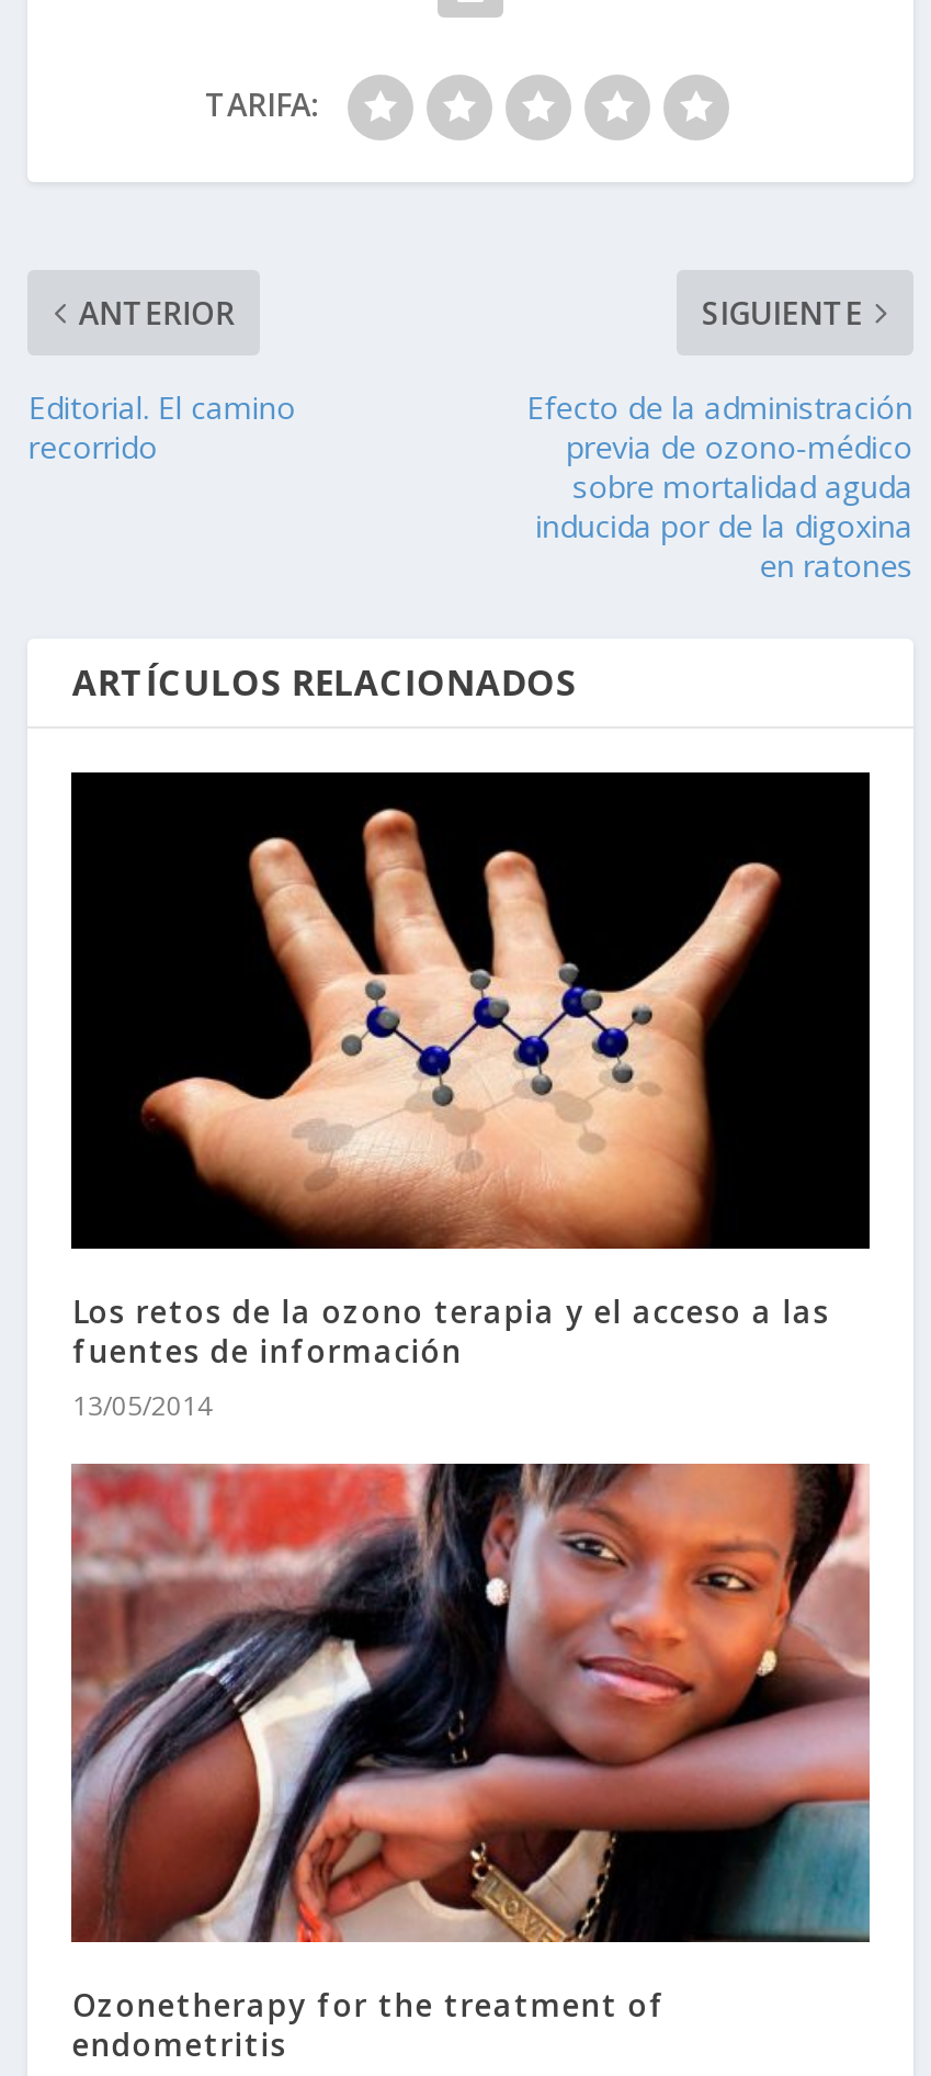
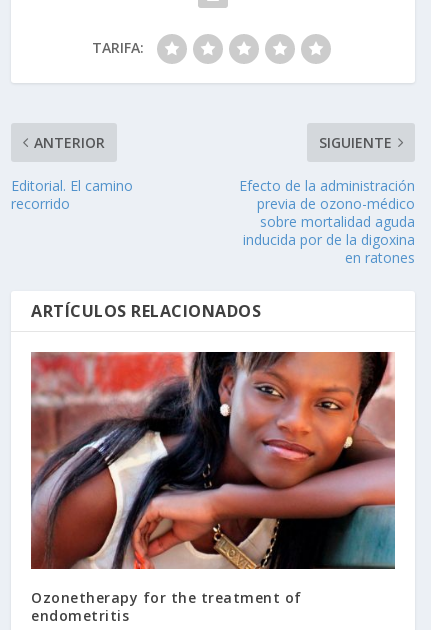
- [image]
- Los retos de la ozono terapia y el acceso a las
- fuentes de información
- 13/05/2014
